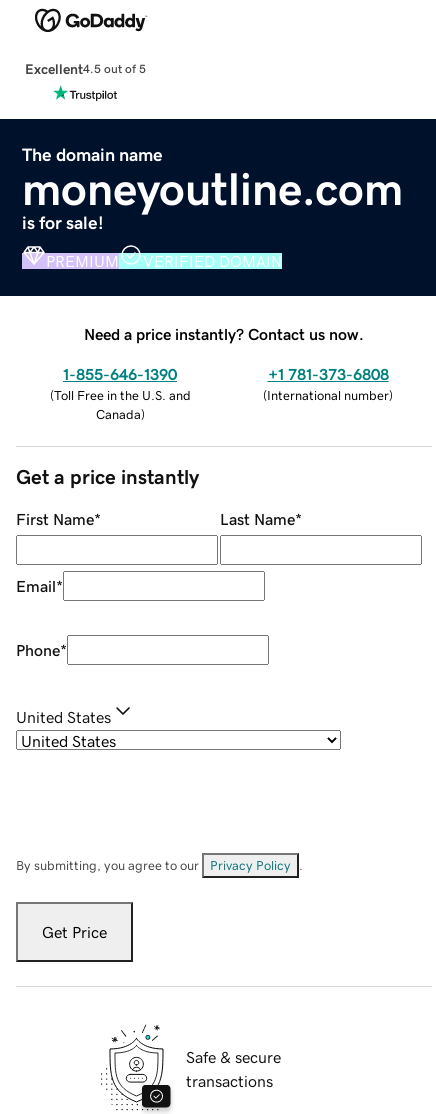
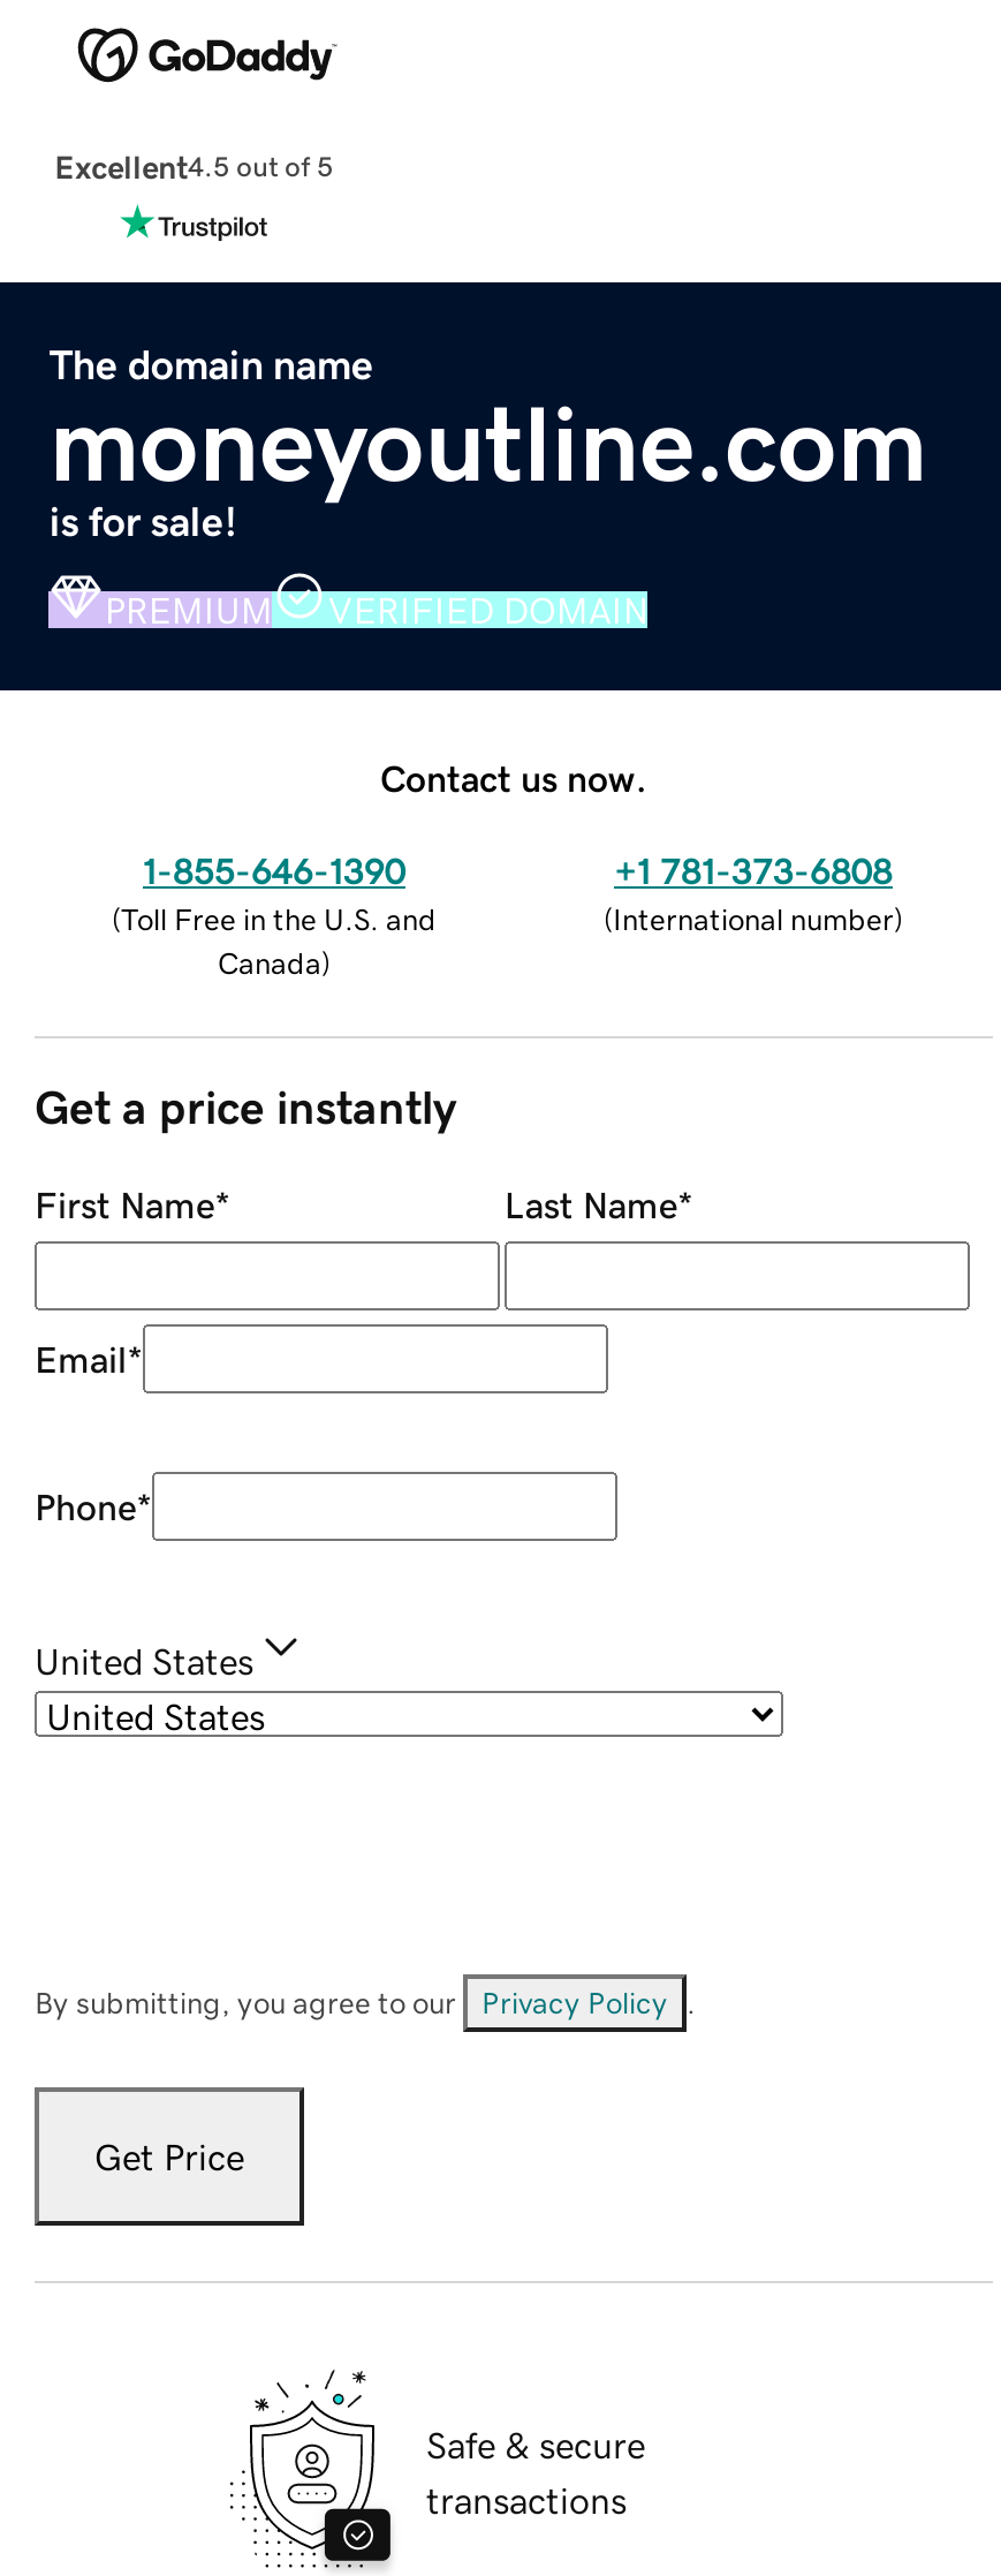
- Need a price instantly? Contact us now.
+ Contact us now.
